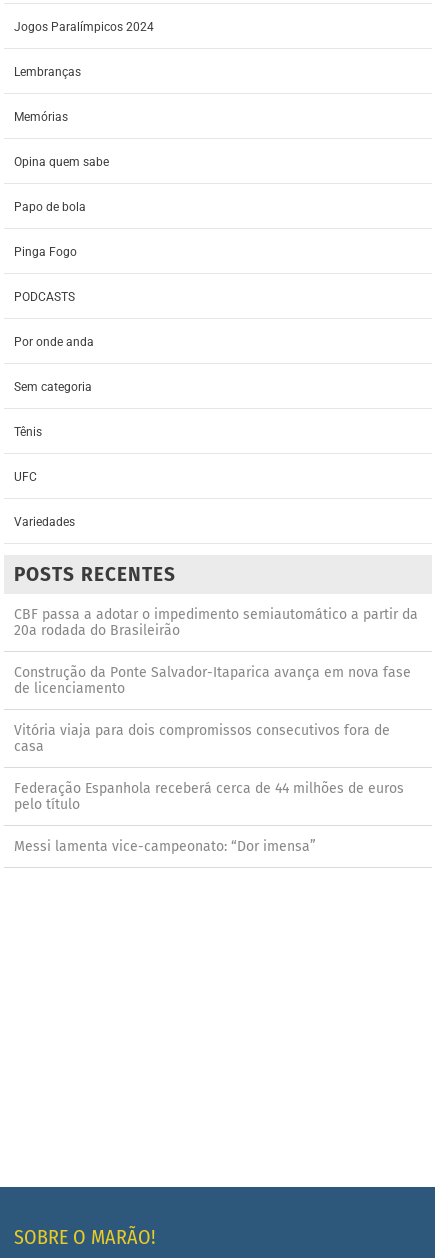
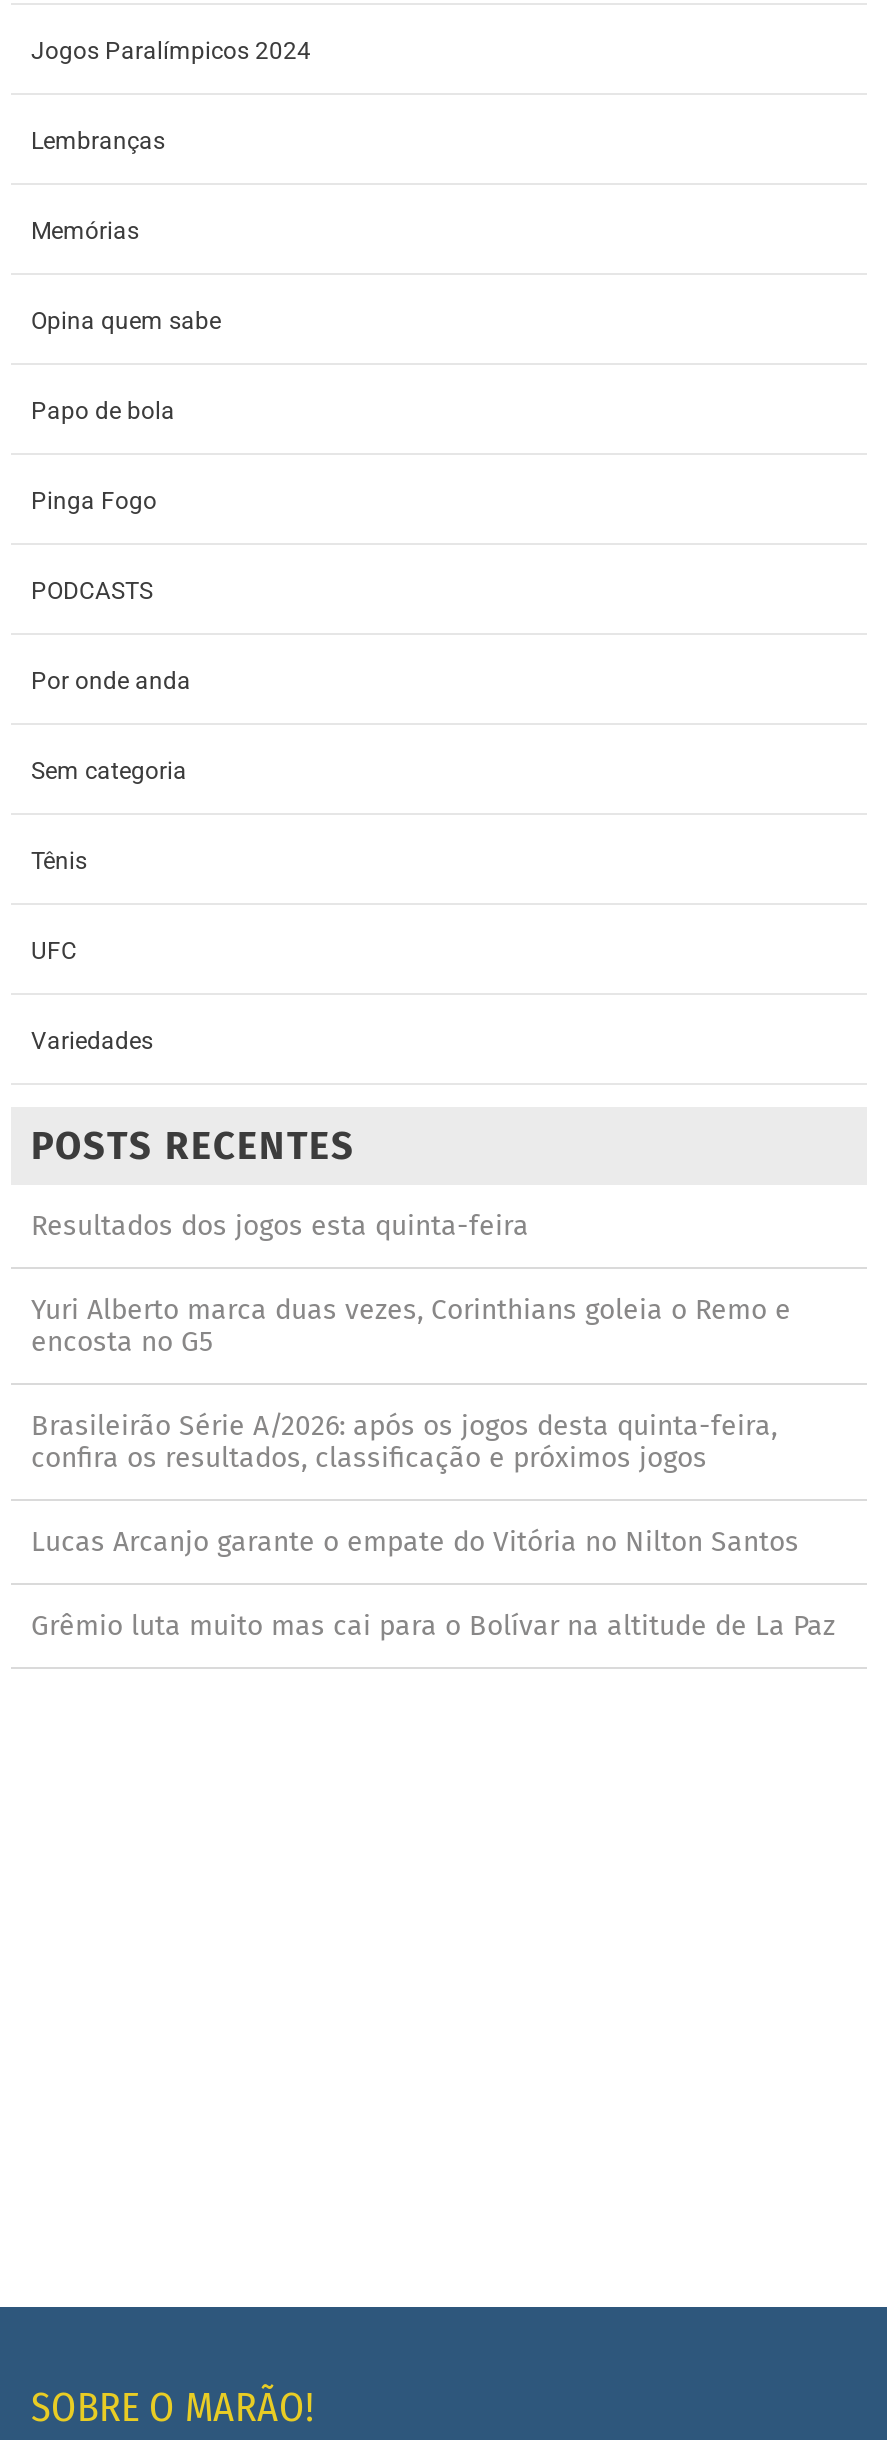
- CBF passa a adotar o impedimento semiautomático a partir da
- 20a rodada do Brasileirão
+ Resultados dos jogos esta quinta-feira

- Construção da Ponte Salvador-Itaparica avança em nova fase
- de licenciamento
+ Yuri Alberto marca duas vezes, Corinthians goleia o Remo e
+ encosta no G5

- Vitória viaja para dois compromissos consecutivos fora de
- casa
+ Brasileirão Série A/2026: após os jogos desta quinta-feira,
+ confira os resultados, classificação e próximos jogos

- Federação Espanhola receberá cerca de 44 milhões de euros
- pelo título
+ Lucas Arcanjo garante o empate do Vitória no Nilton Santos

- Messi lamenta vice-campeonato: “Dor imensa”
+ Grêmio luta muito mas cai para o Bolívar na altitude de La Paz
